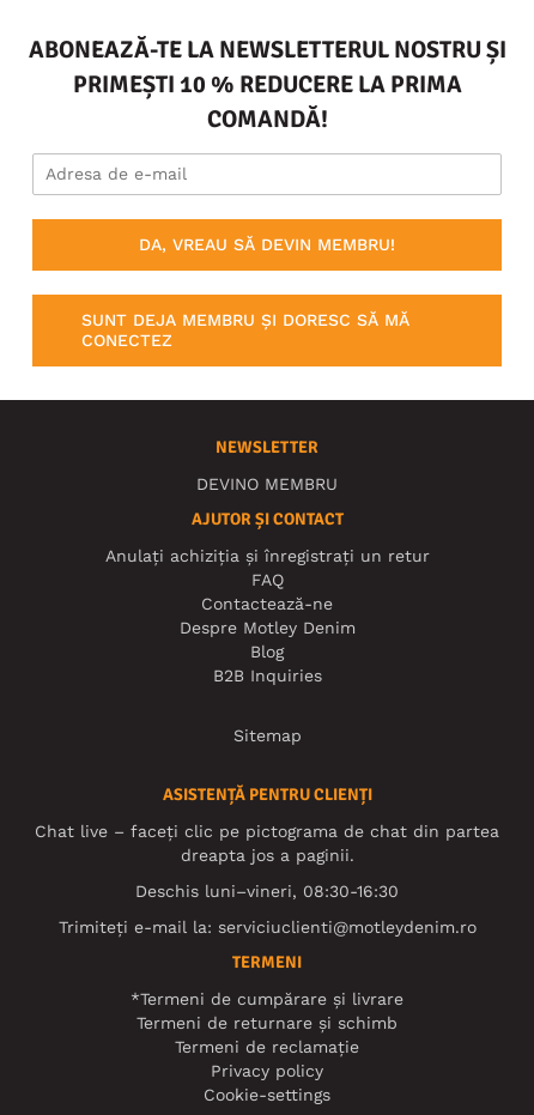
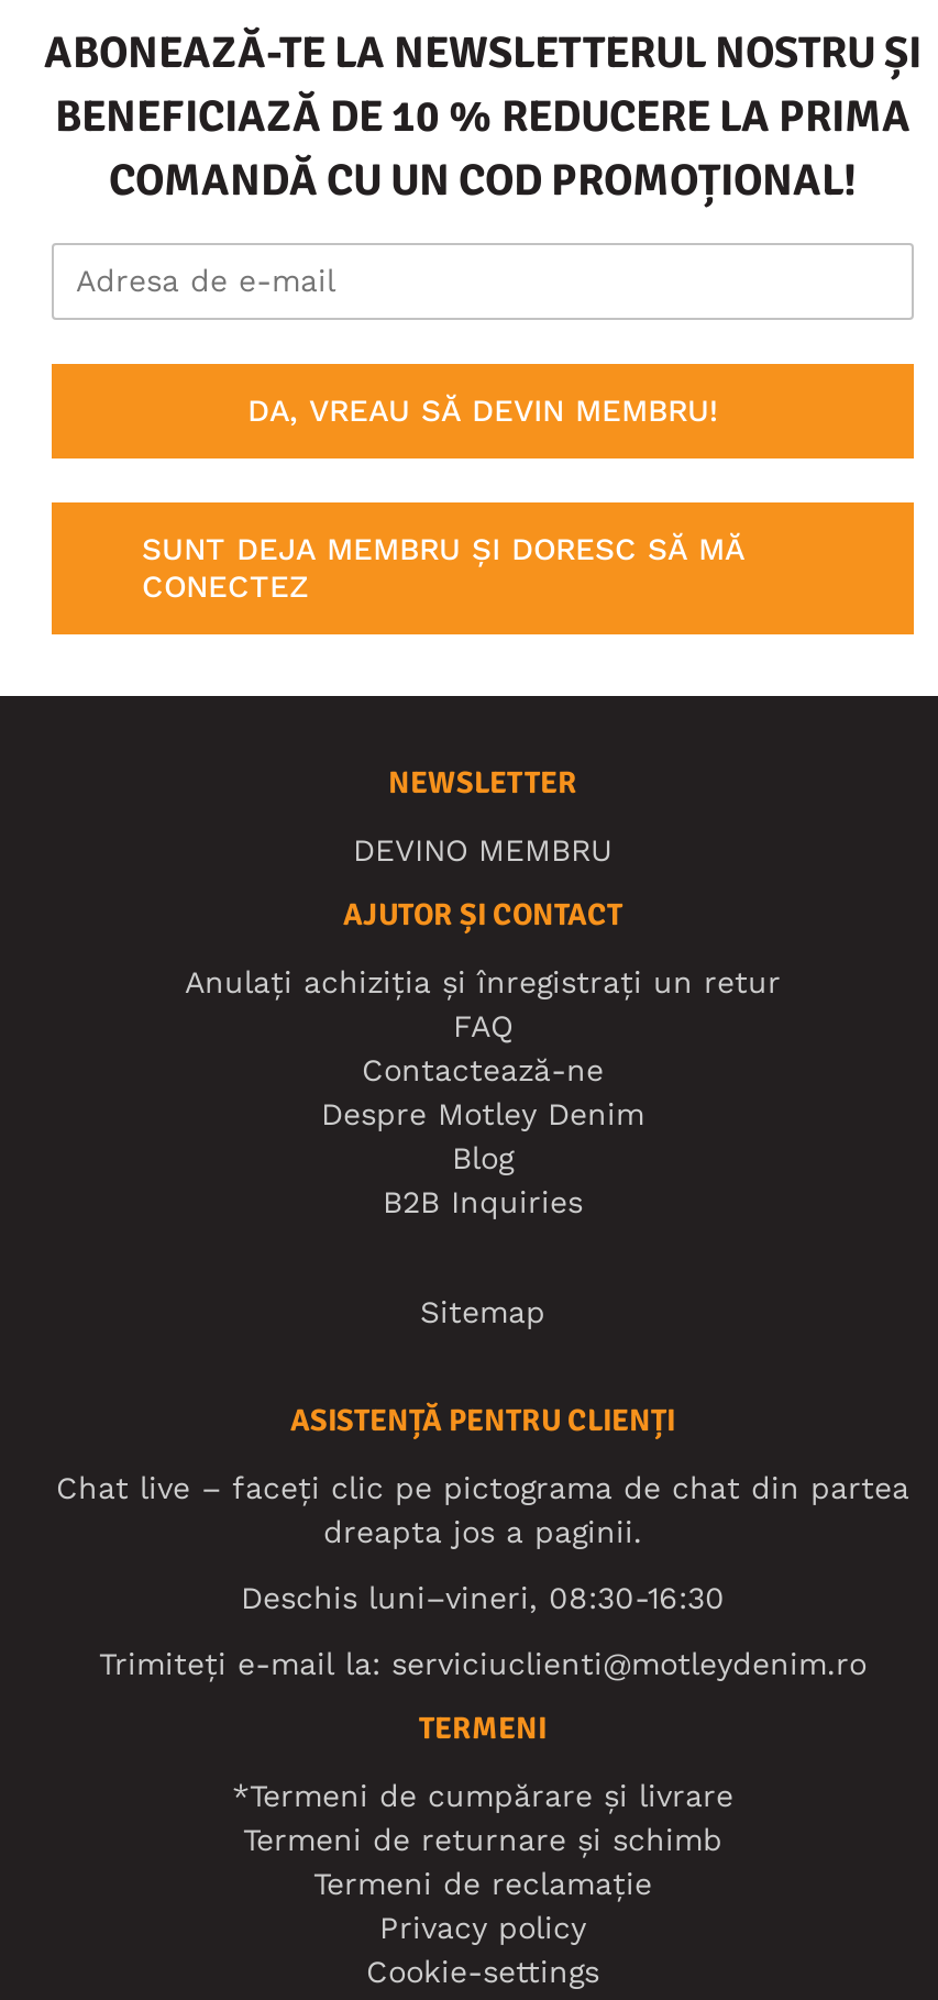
- PRIMEȘTI 10 % REDUCERE LA PRIMA
- COMANDĂ!
+ BENEFICIAZĂ DE 10 % REDUCERE LA PRIMA
+ COMANDĂ CU UN COD PROMOȚIONAL!
